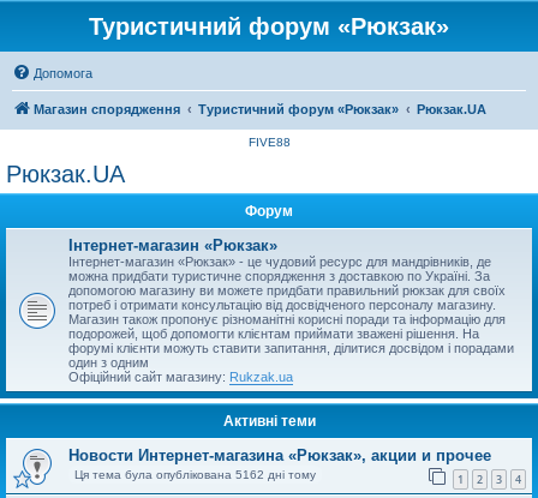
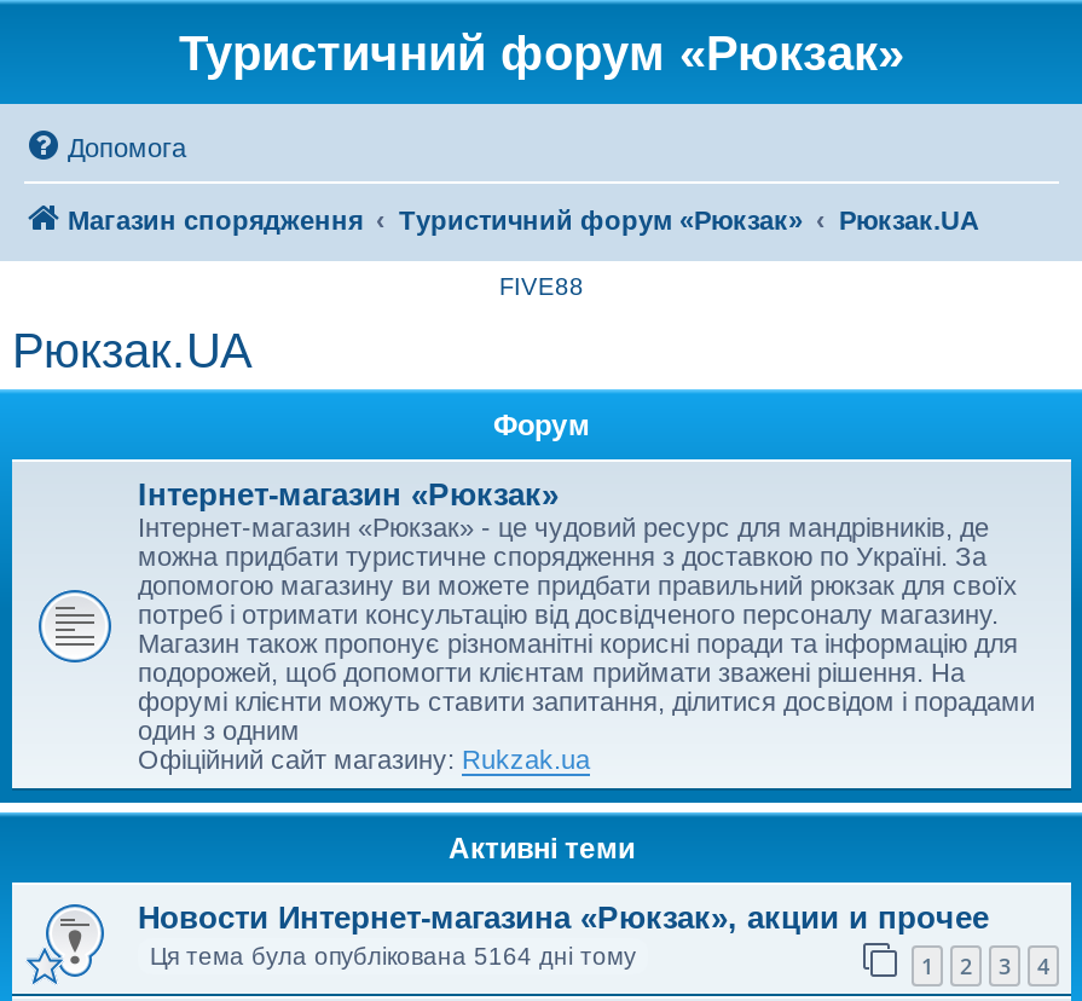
- Ця тема була опублікована 5162 дні тому
+ Ця тема була опублікована 5164 дні тому
